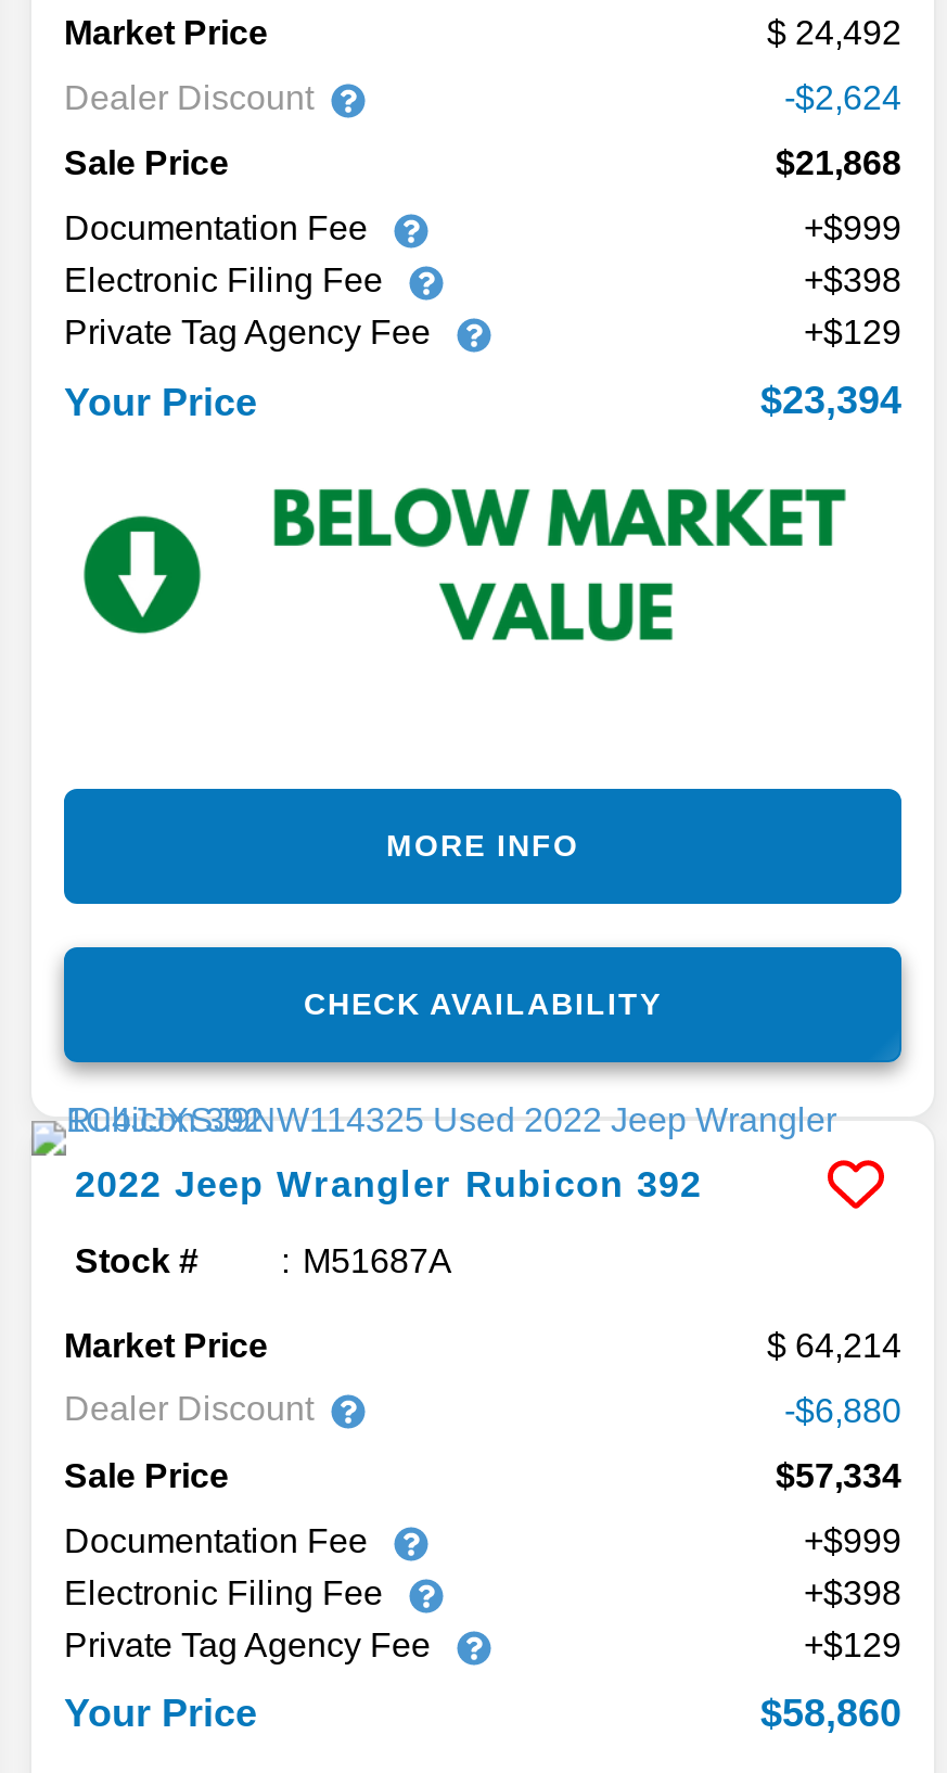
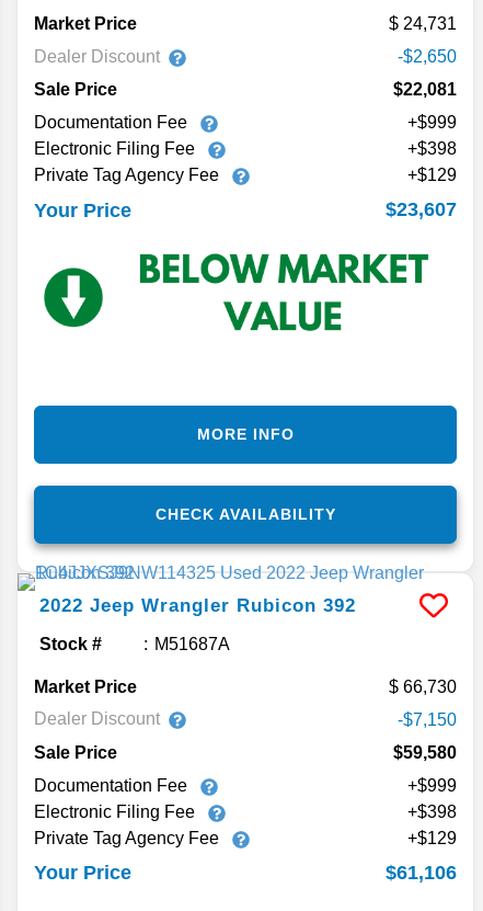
- 24,492
+ 24,731

- -$2,624
+ -$2,650

- $21,868
+ $22,081

- $23,394
+ $23,607

- 64,214
+ 66,730

- -$6,880
+ -$7,150

- $57,334
+ $59,580

- $58,860
+ $61,106
